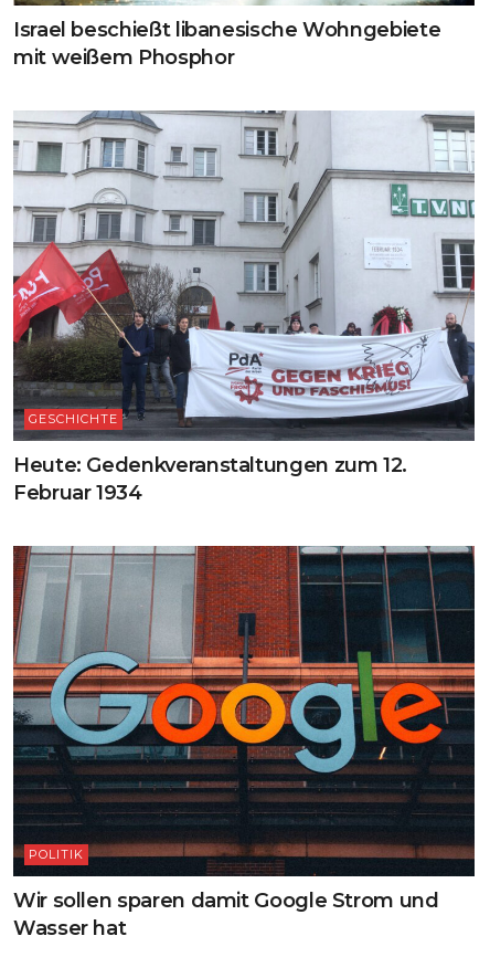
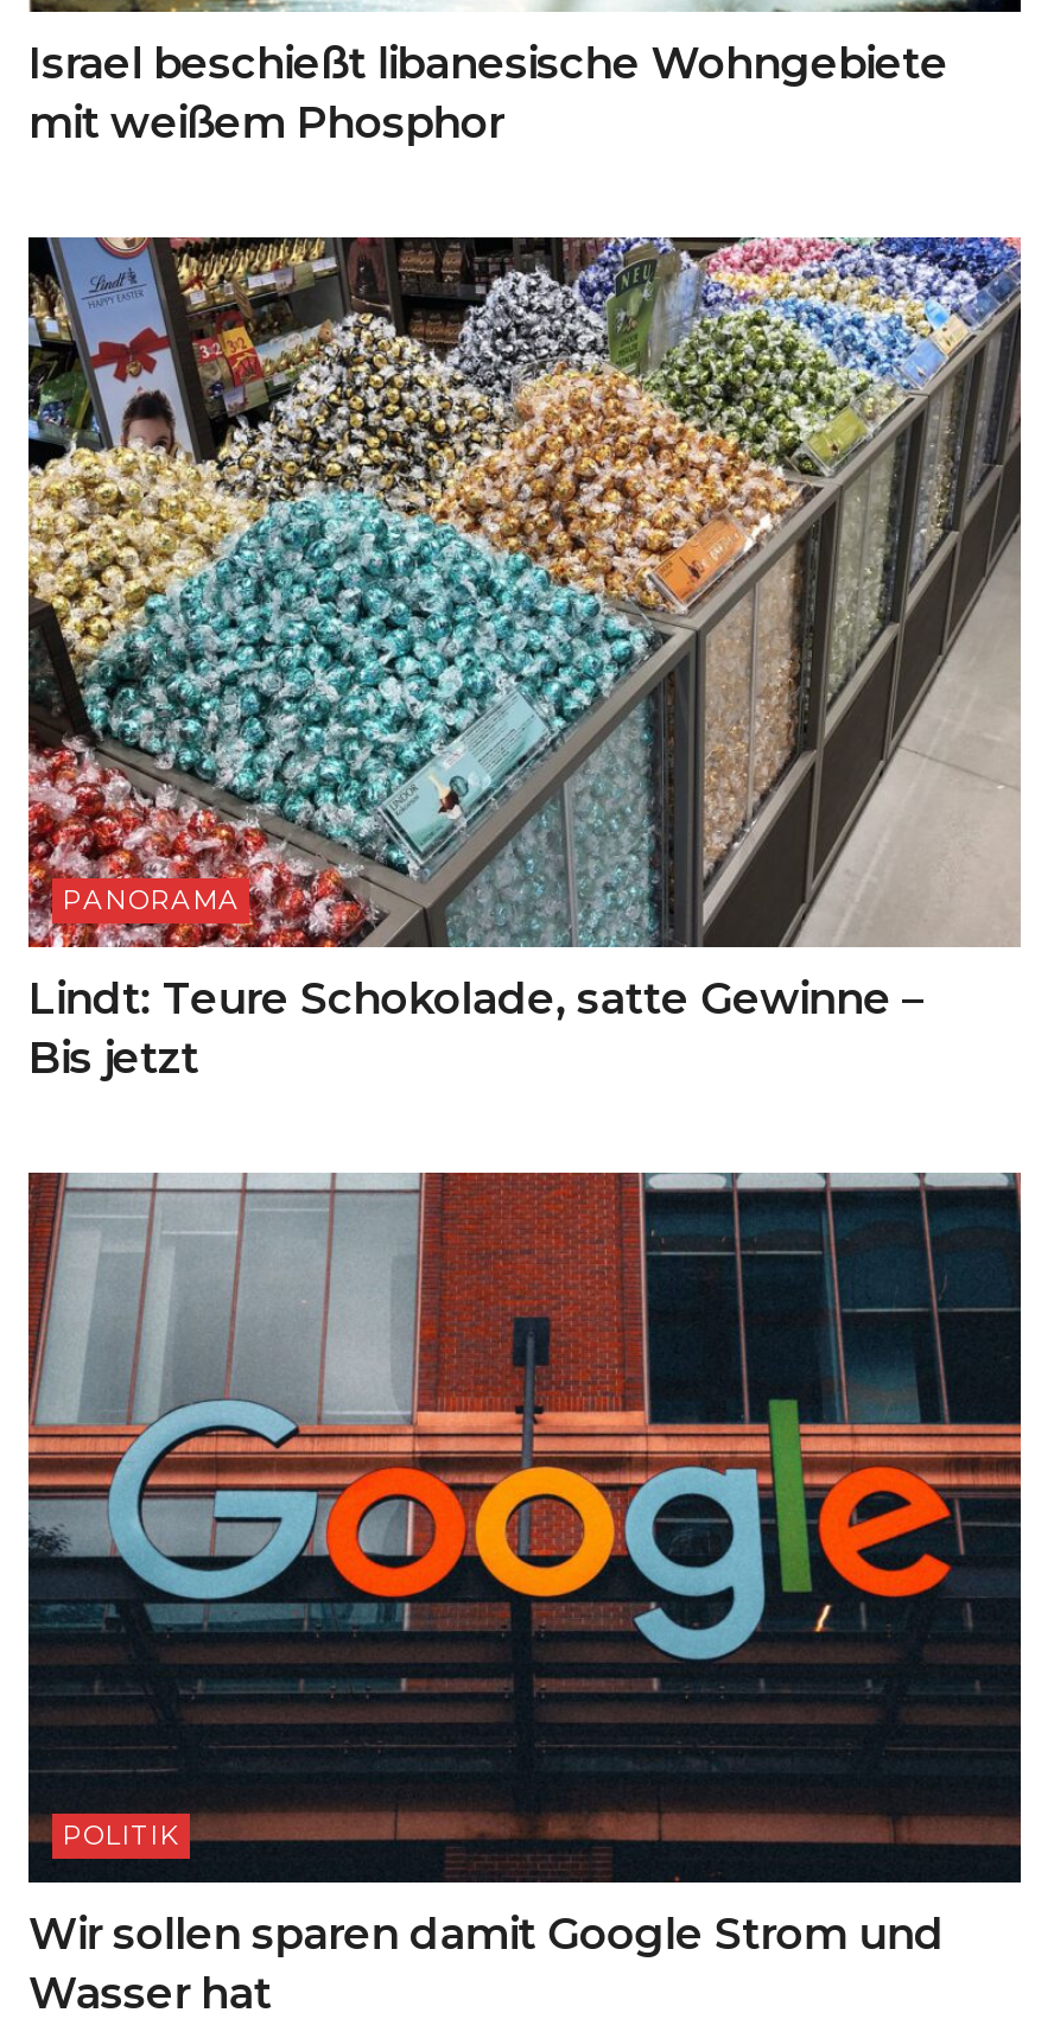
- [image]
- GESCHICHTE
+ [image]
+ PANORAMA

- Heute: Gedenkveranstaltungen zum 12.
- Februar 1934
+ Lindt: Teure Schokolade, satte Gewinne –
+ Bis jetzt
